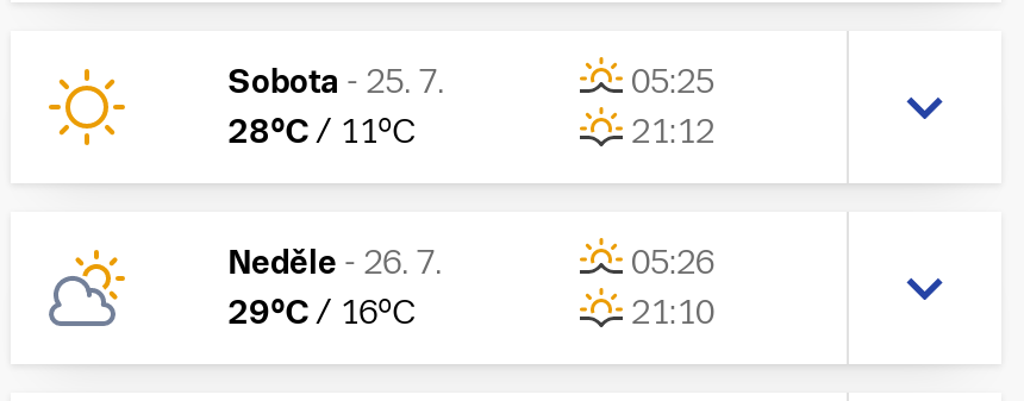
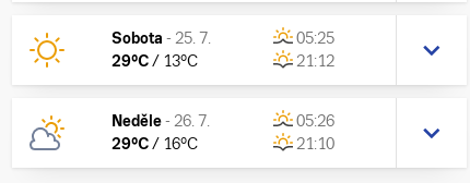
- 28°C / 11°C
+ 29°C / 13°C
